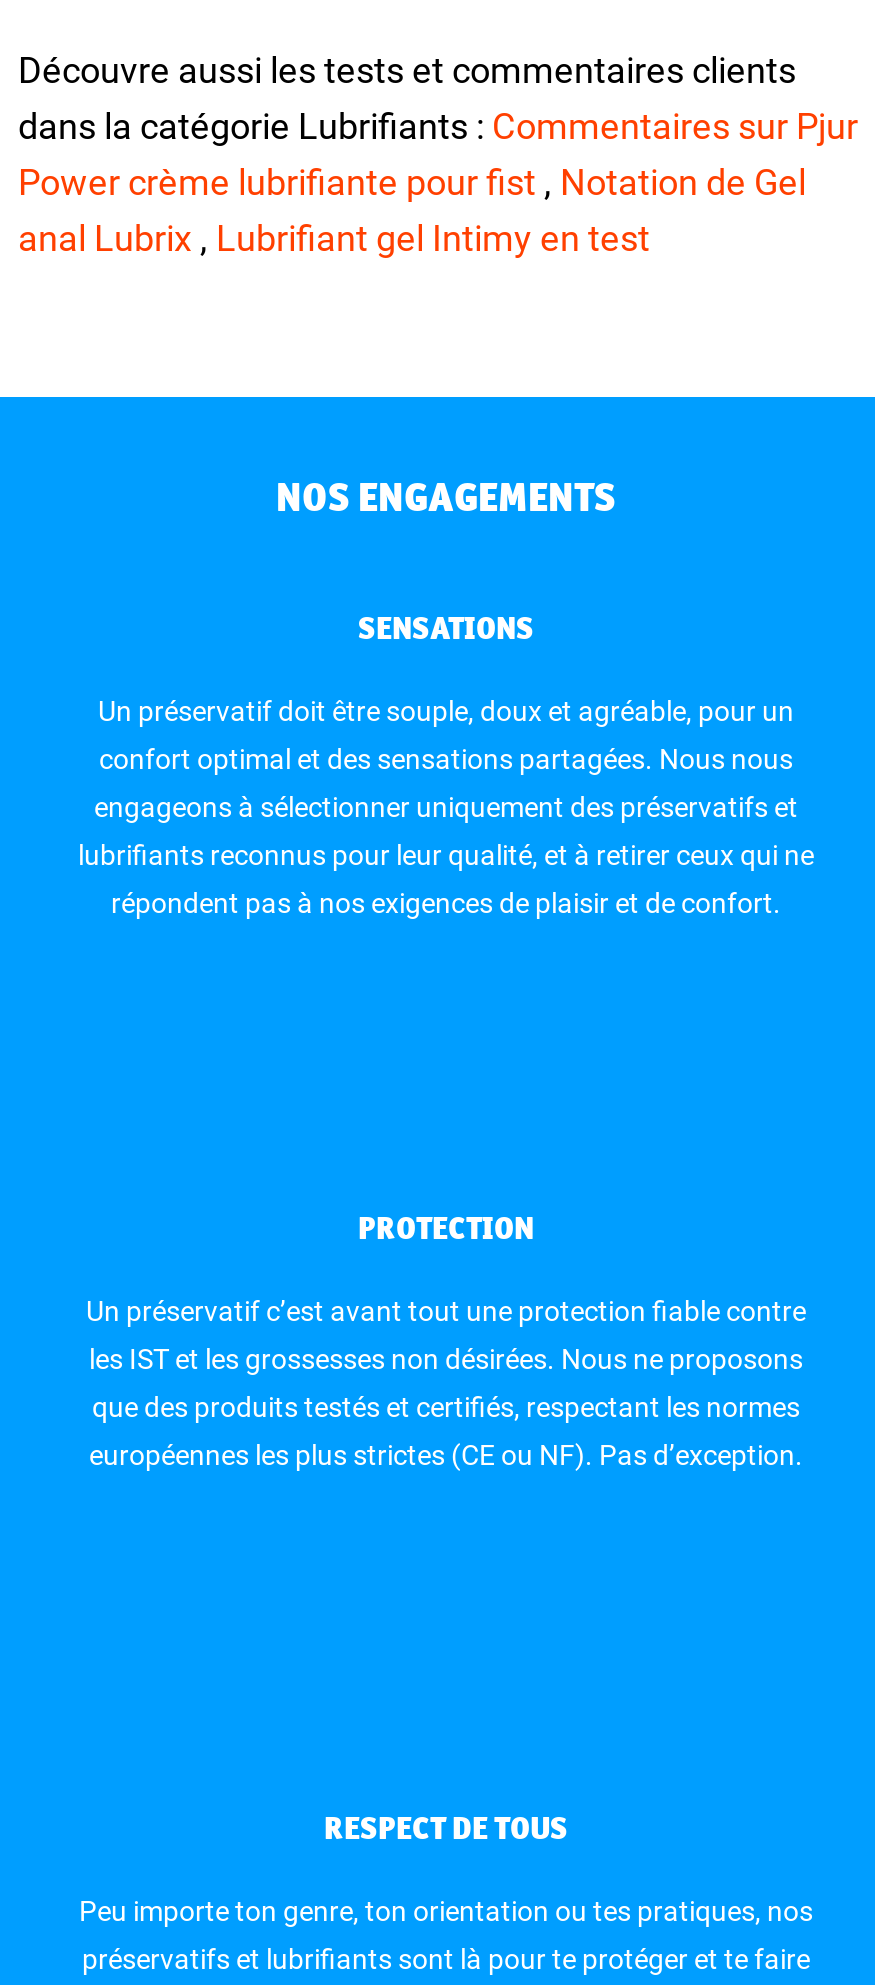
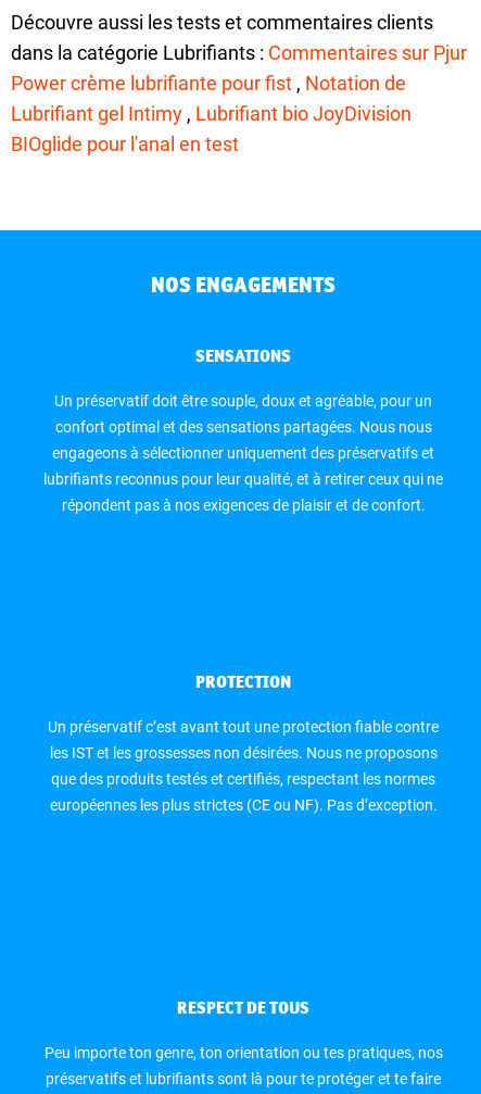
- Power crème lubrifiante pour fist, Notation de Gel
- anal Lubrix, Lubrifiant gel Intimy en test
+ Power crème lubrifiante pour fist, Notation de
+ Lubrifiant gel Intimy, Lubrifiant bio JoyDivision
+ BIOglide pour l'anal en test
